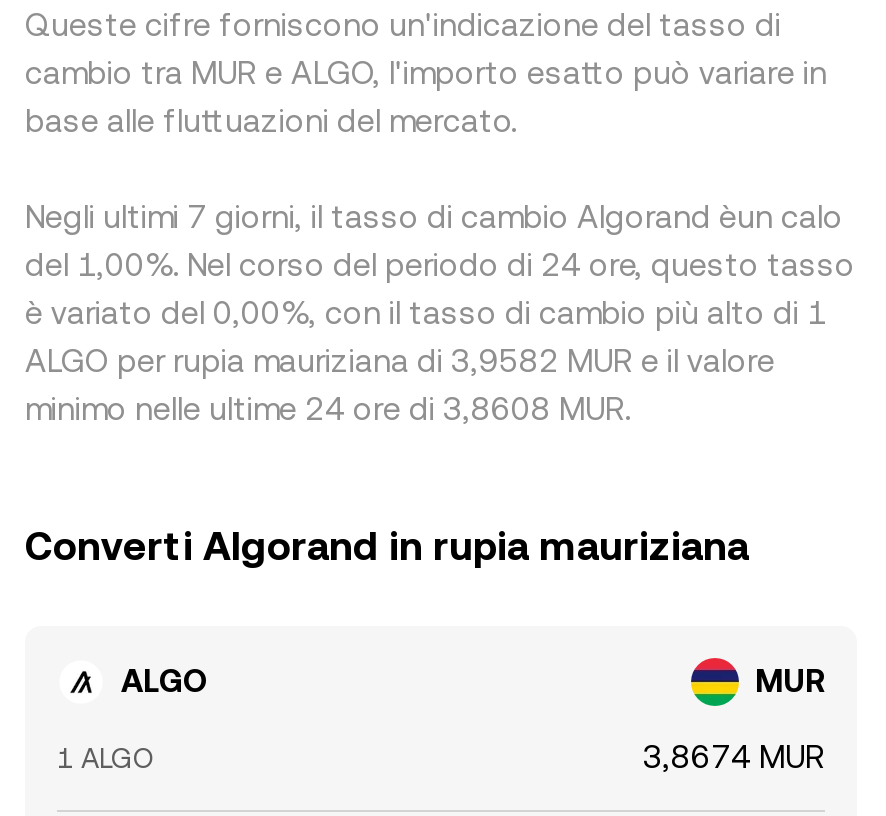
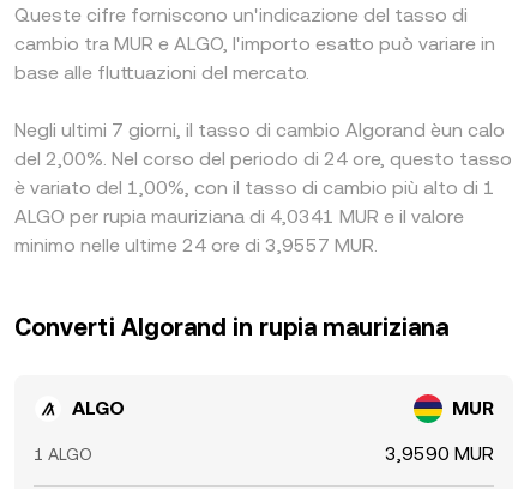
- del 1,00%. Nel corso del periodo di 24 ore, questo tasso
+ del 2,00%. Nel corso del periodo di 24 ore, questo tasso

- è variato del 0,00%, con il tasso di cambio più alto di 1
+ è variato del 1,00%, con il tasso di cambio più alto di 1

- ALGO per rupia mauriziana di 3,9582 MUR e il valore
+ ALGO per rupia mauriziana di 4,0341 MUR e il valore

- minimo nelle ultime 24 ore di 3,8608 MUR.
+ minimo nelle ultime 24 ore di 3,9557 MUR.

- 3,8674 MUR
+ 3,9590 MUR
